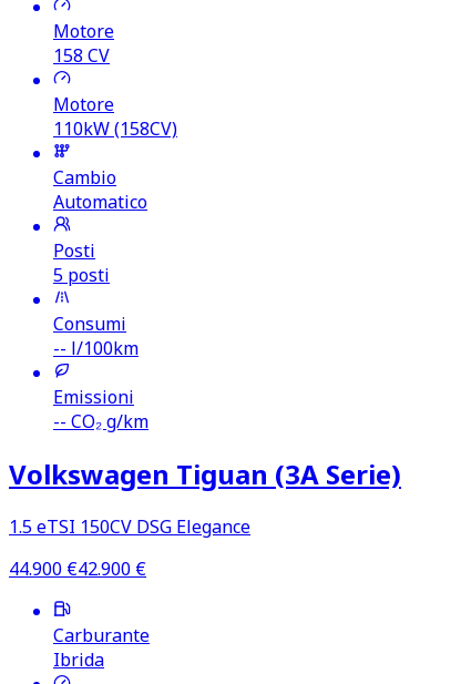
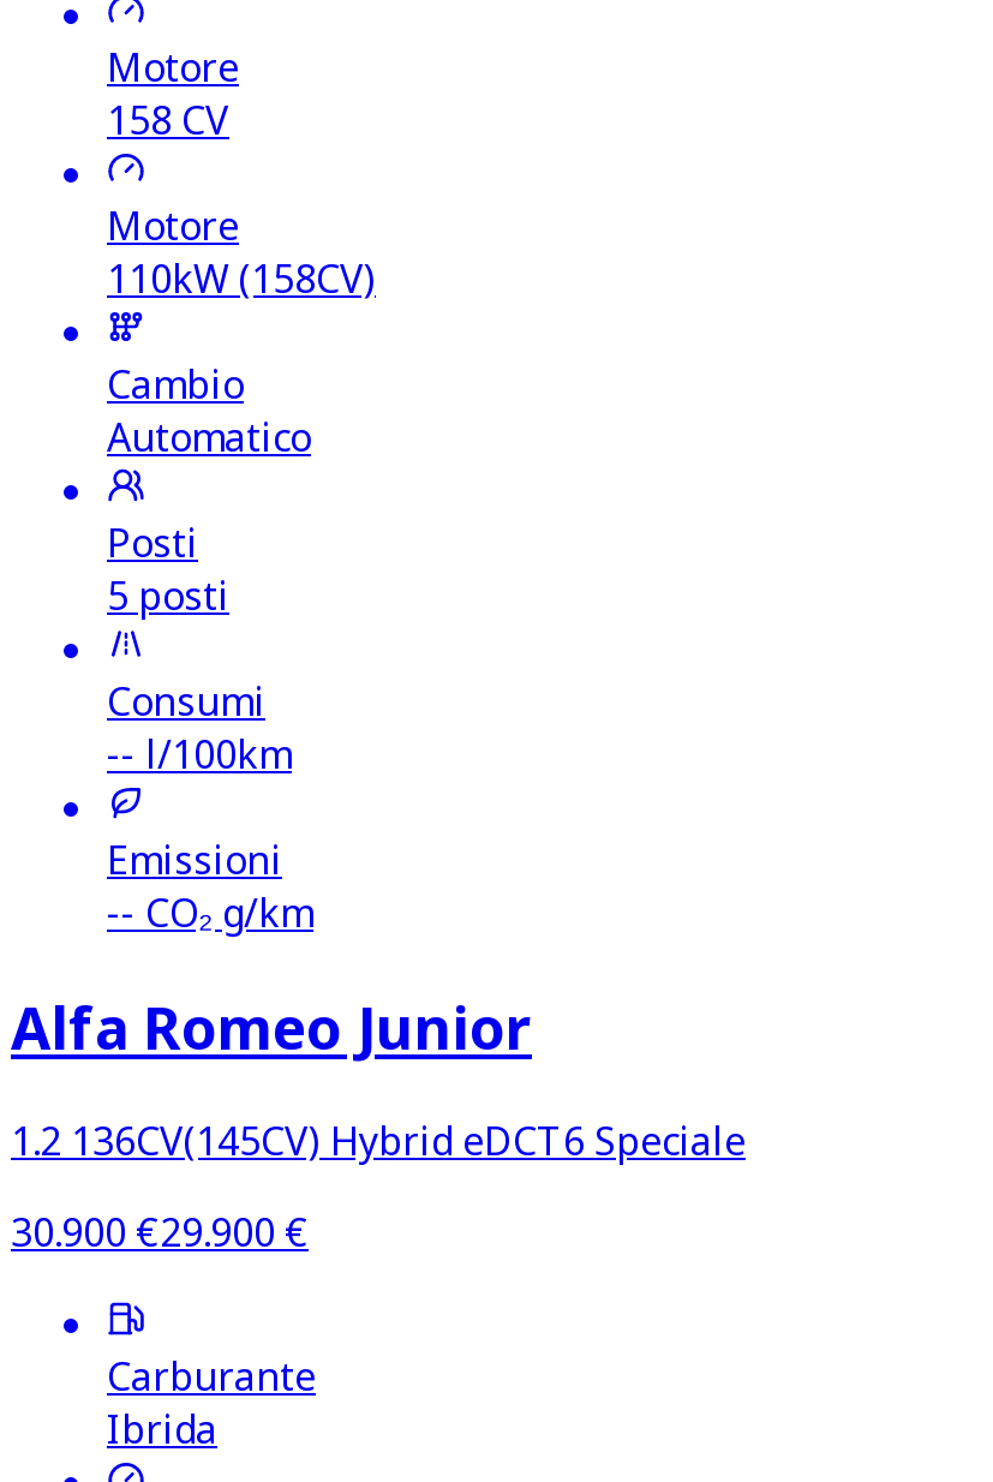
- Volkswagen Tiguan (3A Serie)
+ Alfa Romeo Junior

- 1.5 eTSI 150CV DSG Elegance
+ 1.2 136CV(145CV) Hybrid eDCT6 Speciale

- 44.900 €42.900 €
+ 30.900 €29.900 €
